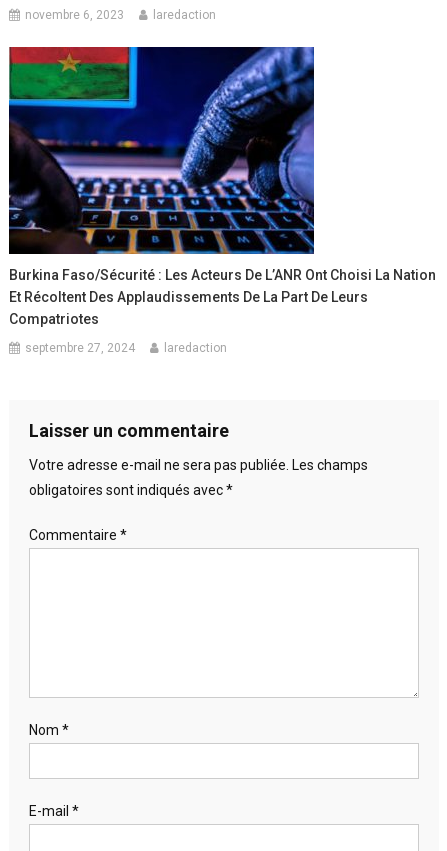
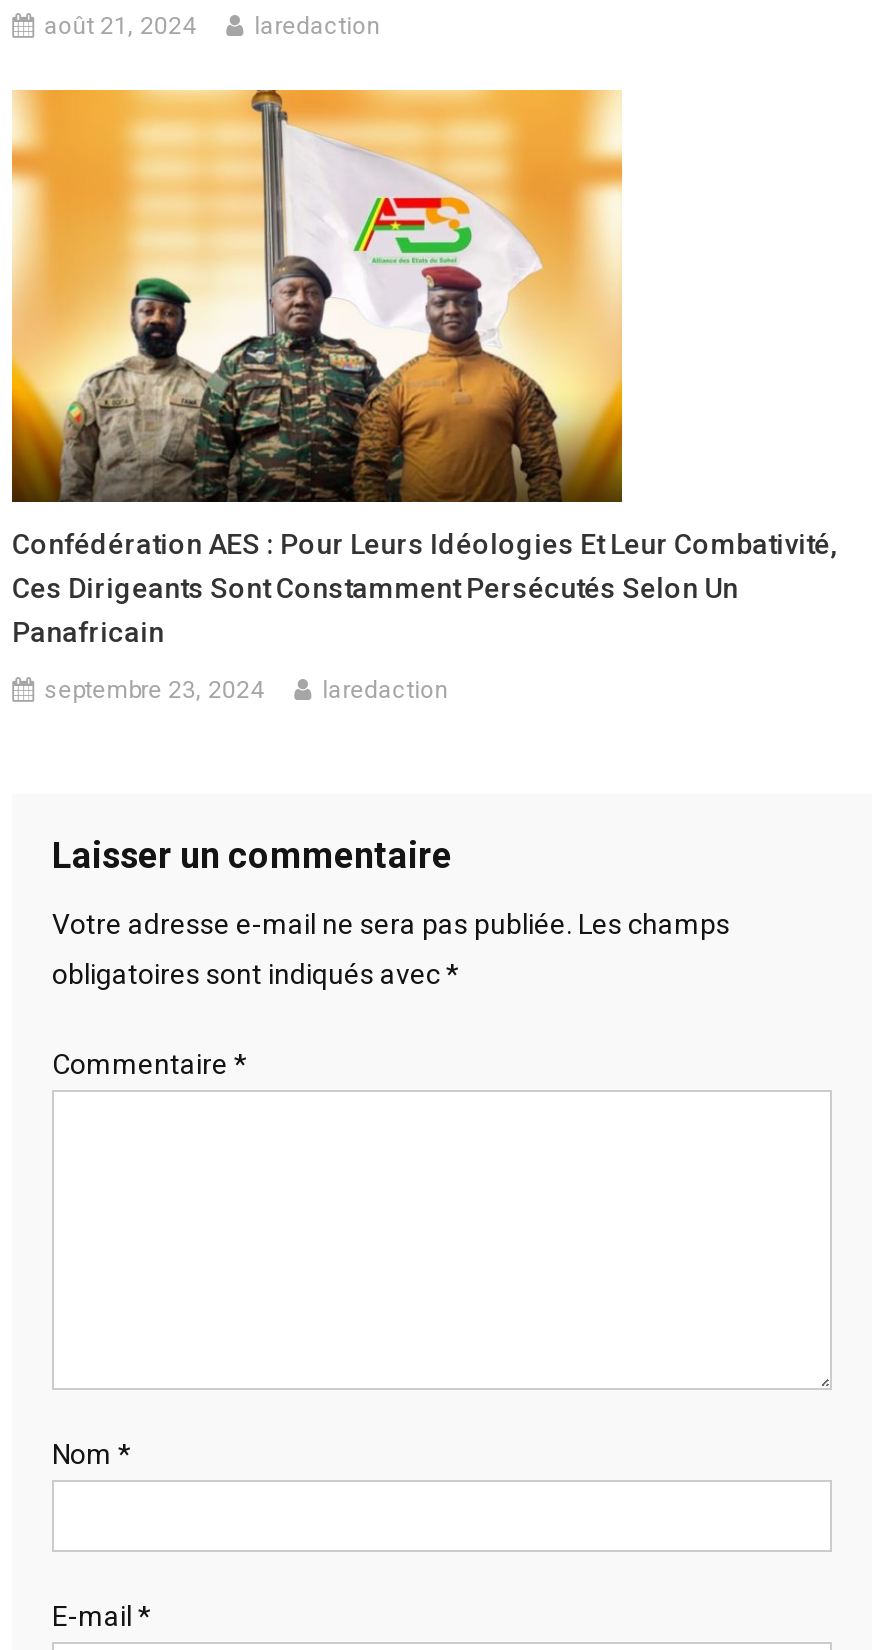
- novembre 6, 2023
+ août 21, 2024

- [image]
- Burkina Faso/Sécurité : Les Acteurs De L’ANR Ont Choisi La Nation
- Et Récoltent Des Applaudissements De La Part De Leurs
- Compatriotes
+ [image]
+ Confédération AES : Pour Leurs Idéologies Et Leur Combativité,
+ Ces Dirigeants Sont Constamment Persécutés Selon Un
+ Panafricain

- septembre 27, 2024
+ septembre 23, 2024
